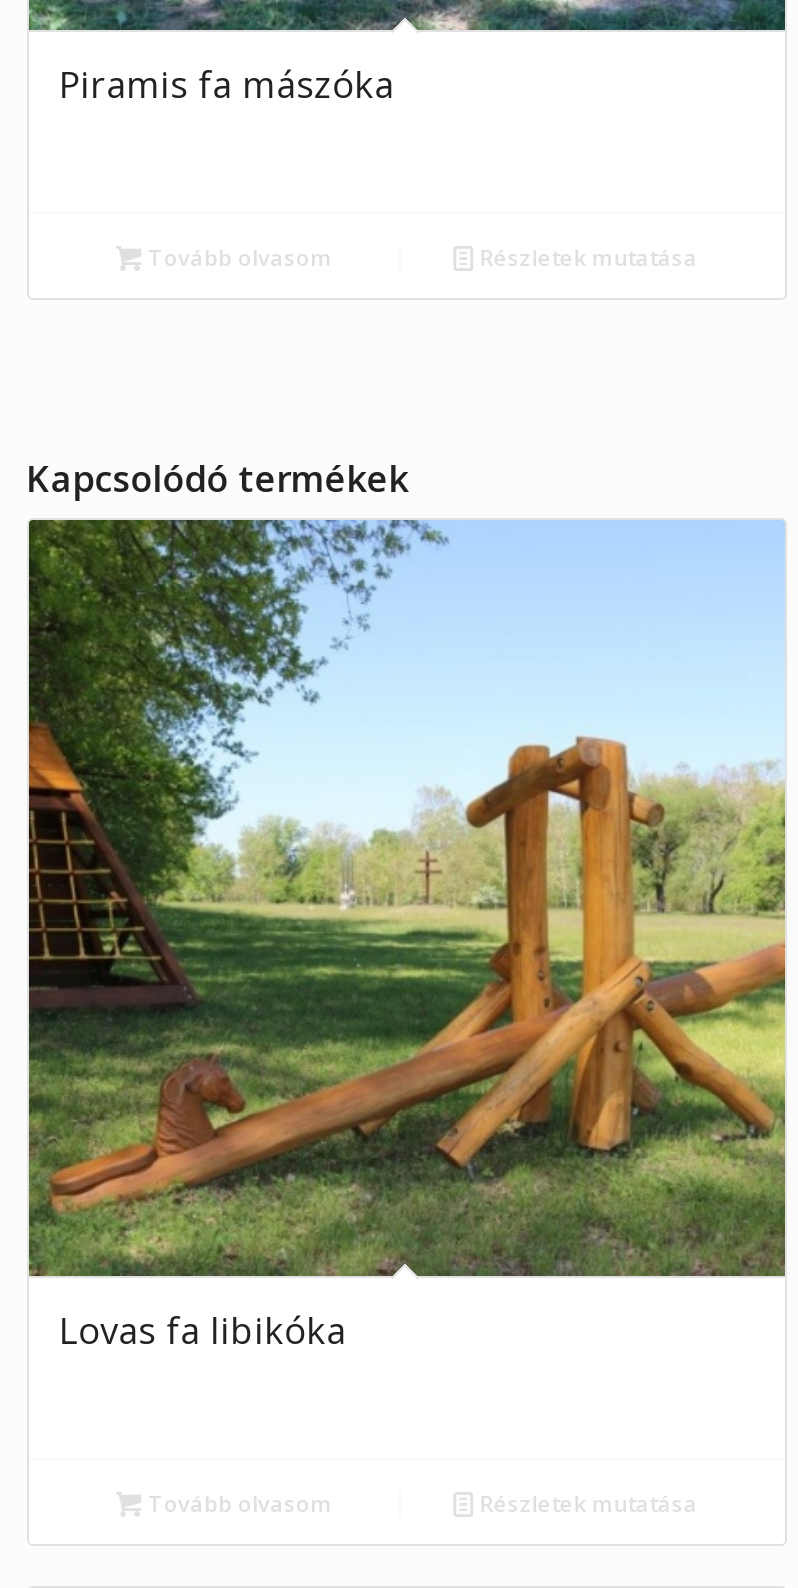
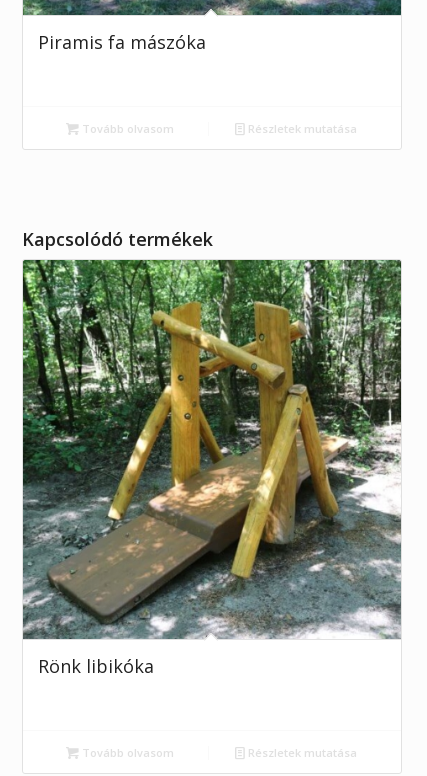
- [image]
- Lovas fa libikóka
+ [image]
+ Rönk libikóka
